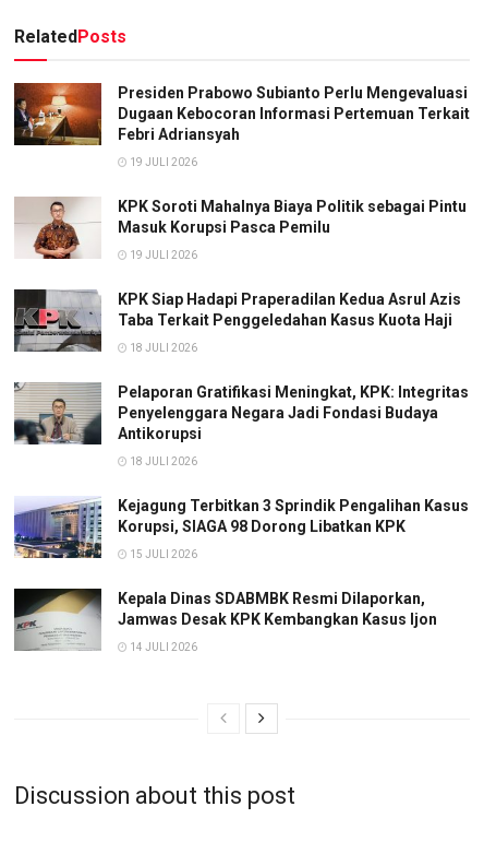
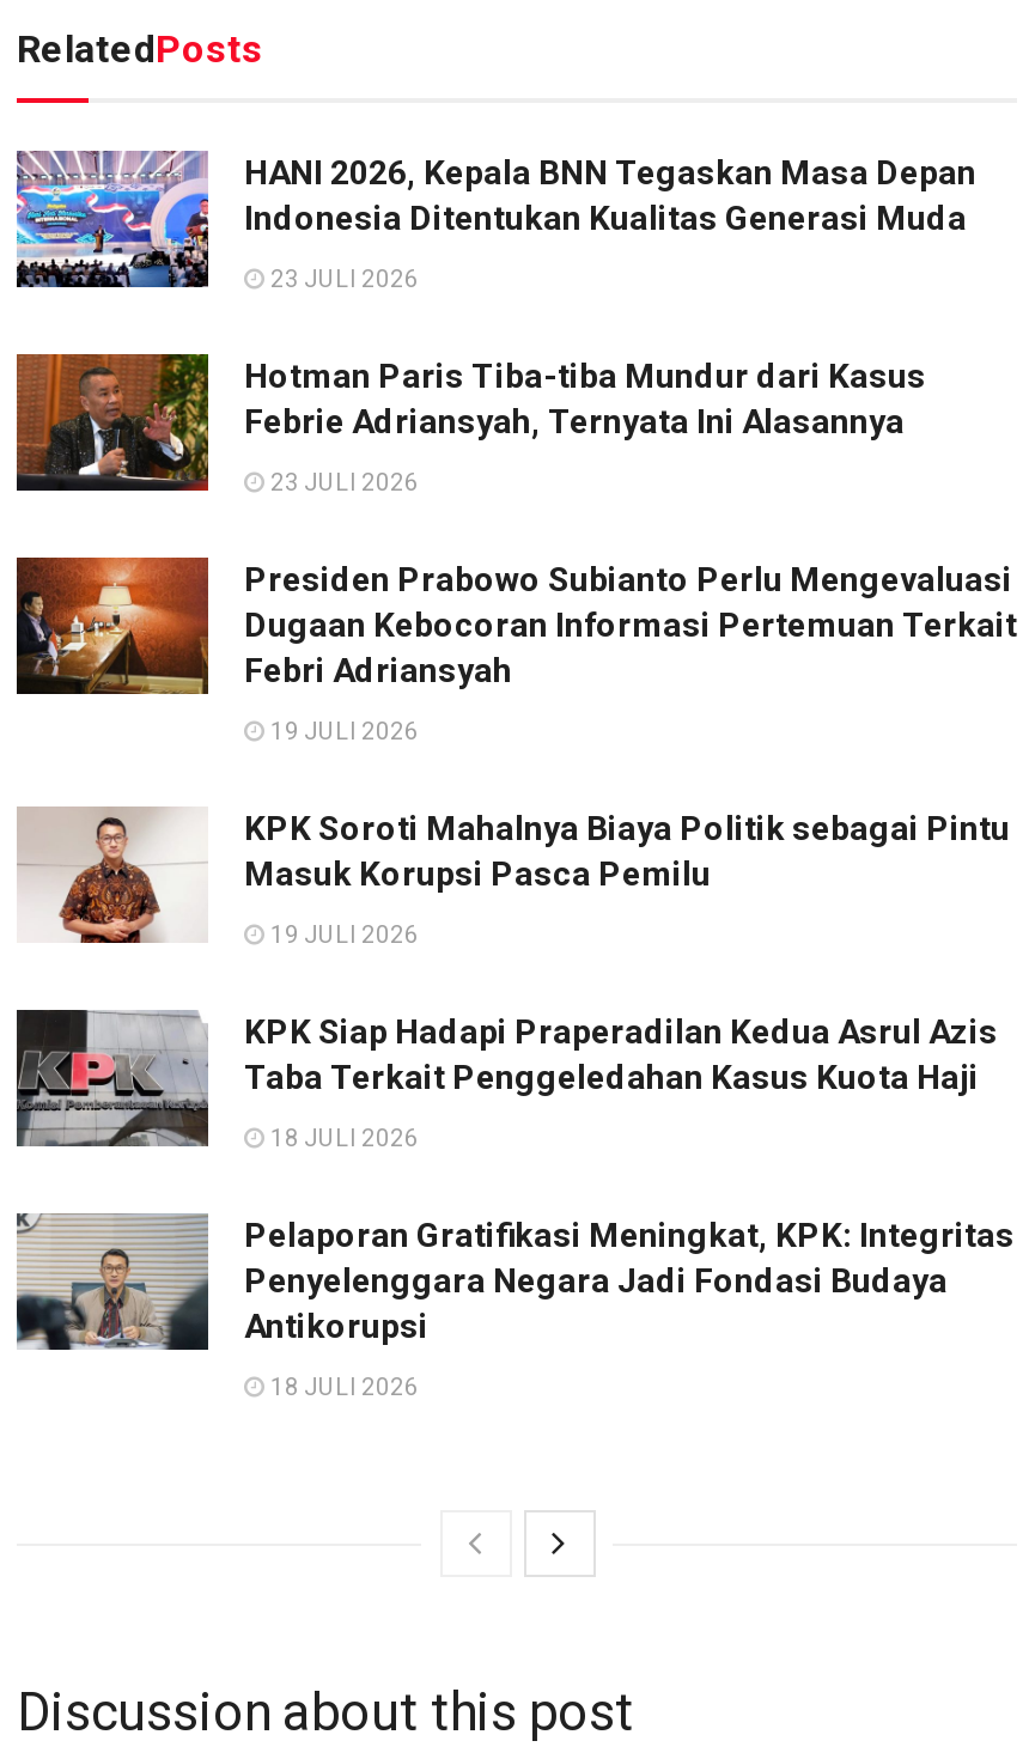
+ [image]
+ HANI 2026, Kepala BNN Tegaskan Masa Depan
+ Indonesia Ditentukan Kualitas Generasi Muda
+ 23 JULI 2026
+ Hotman Paris Tiba-tiba Mundur dari Kasus
+ Febrie Adriansyah, Ternyata Ini Alasannya
+ 23 JULI 2026

+ [image]

moved down: [image] | Presiden Prabowo Subianto Perlu Mengevaluasi | Dugaan Kebocoran Informasi Pertemuan Terkait | ... | Antikorupsi | 18 JULI 2026

- [image]
- Kejagung Terbitkan 3 Sprindik Pengalihan Kasus
- Korupsi, SIAGA 98 Dorong Libatkan KPK
- 15 JULI 2026
- Kepala Dinas SDABMBK Resmi Dilaporkan,
- Jamwas Desak KPK Kembangkan Kasus Ijon
- 14 JULI 2026

- [image]
